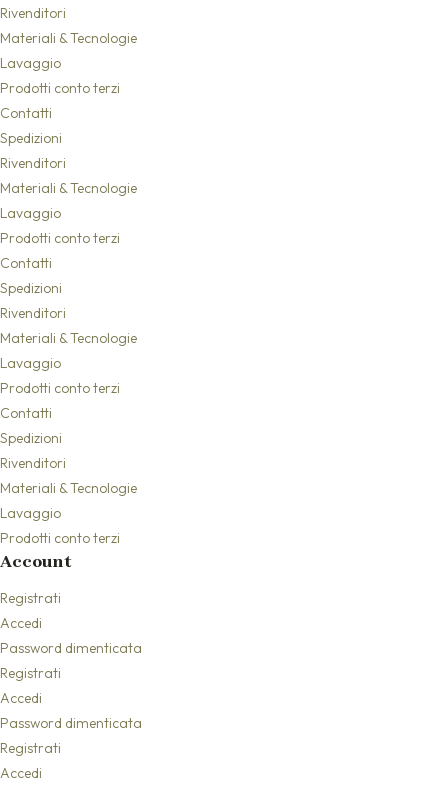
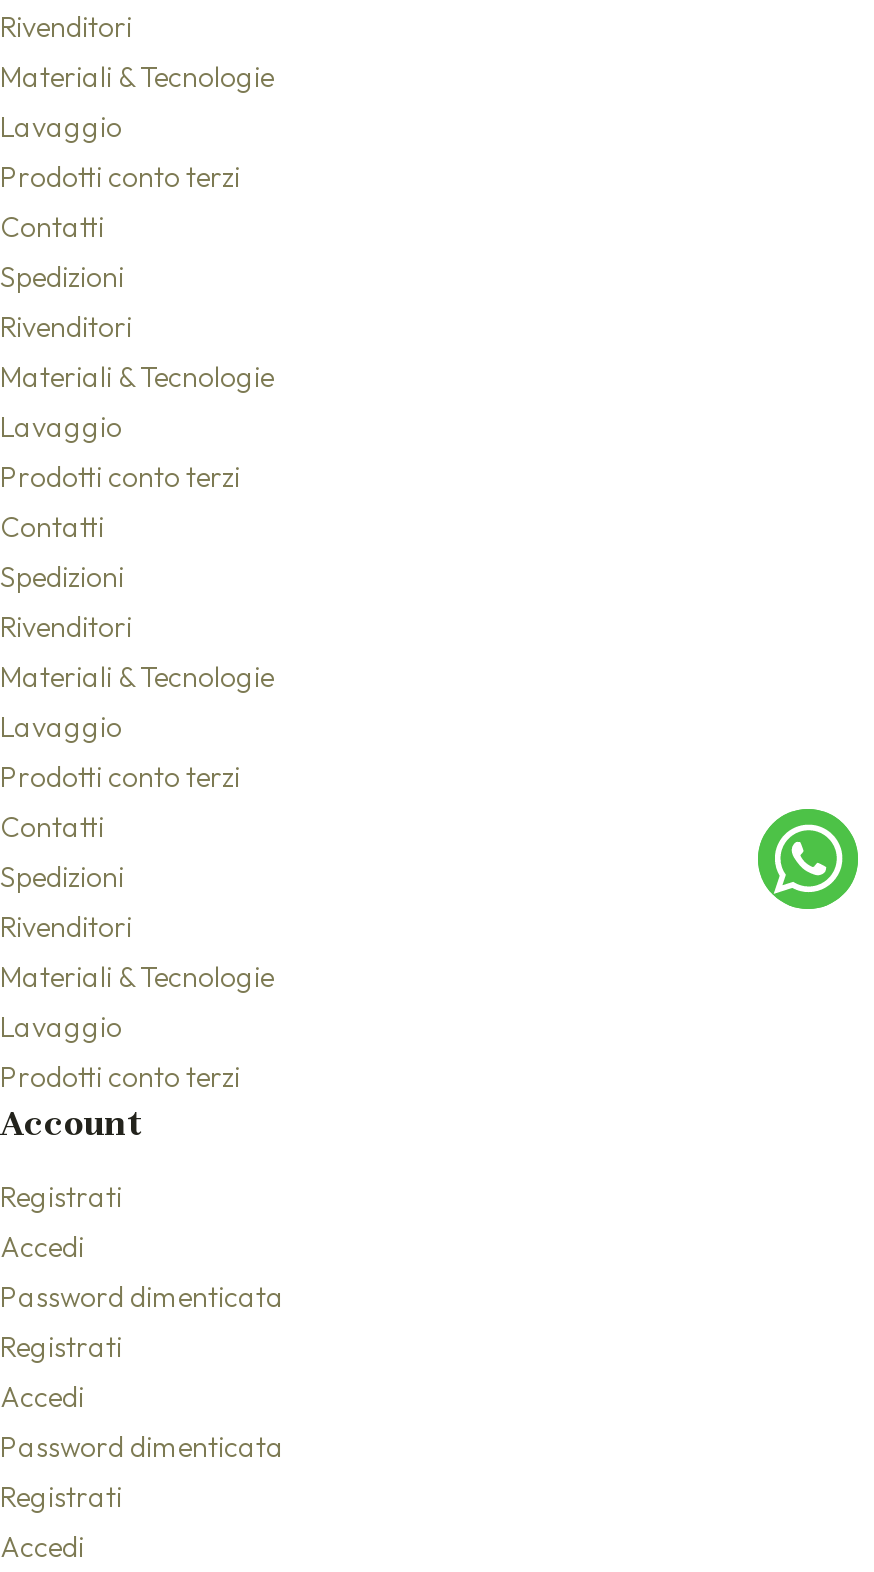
+ [image]
